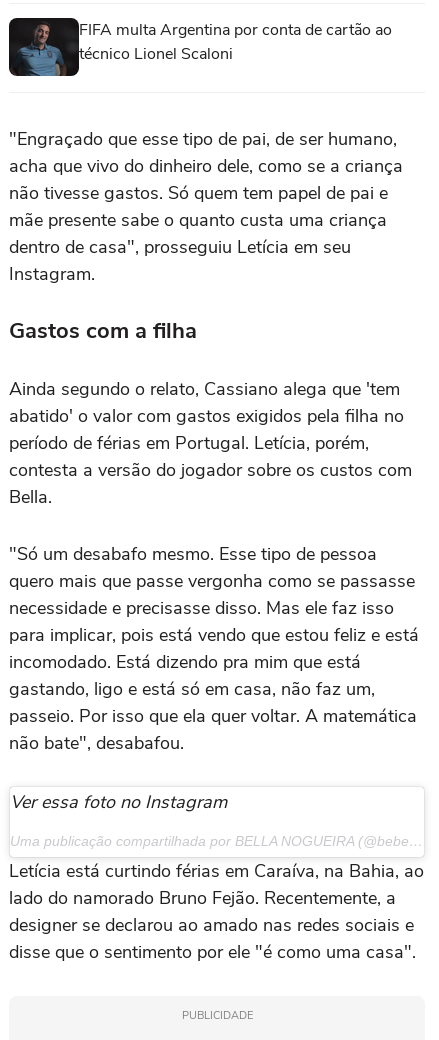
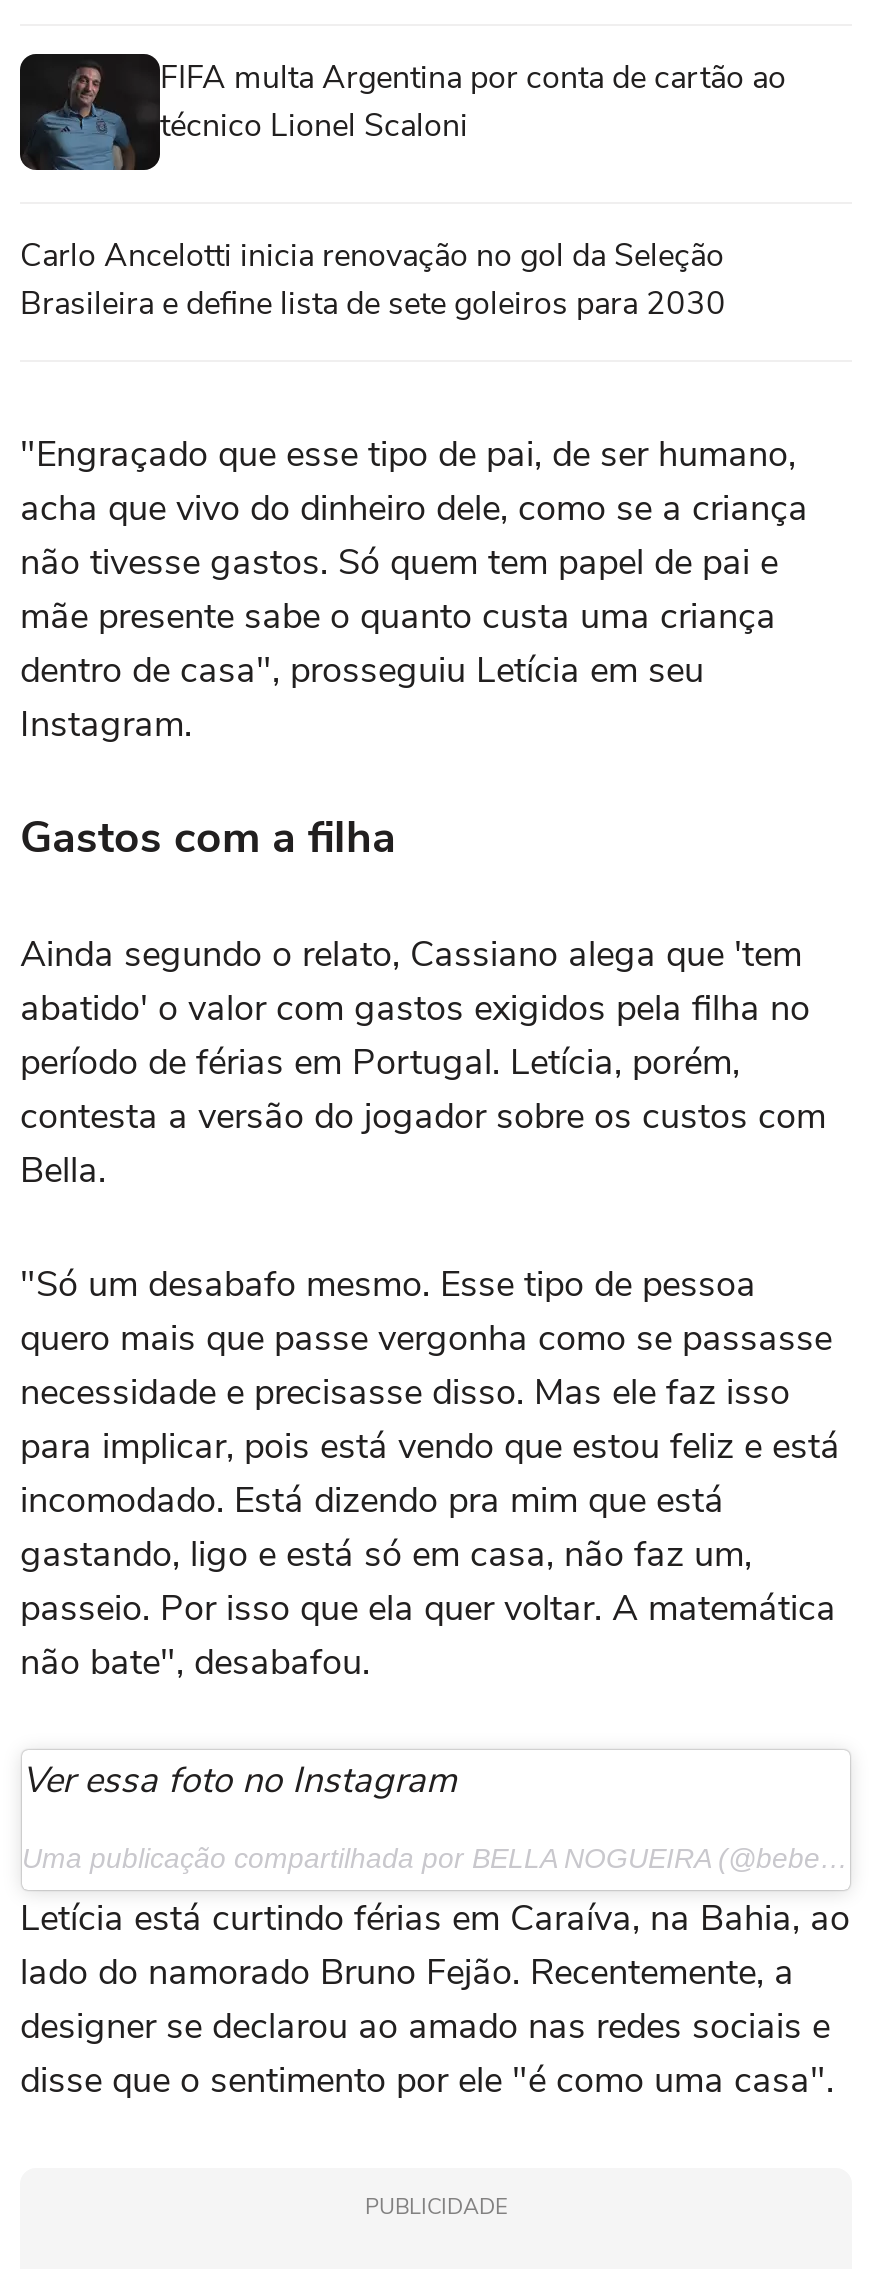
+ Carlo Ancelotti inicia renovação no gol da Seleção
+ Brasileira e define lista de sete goleiros para 2030
